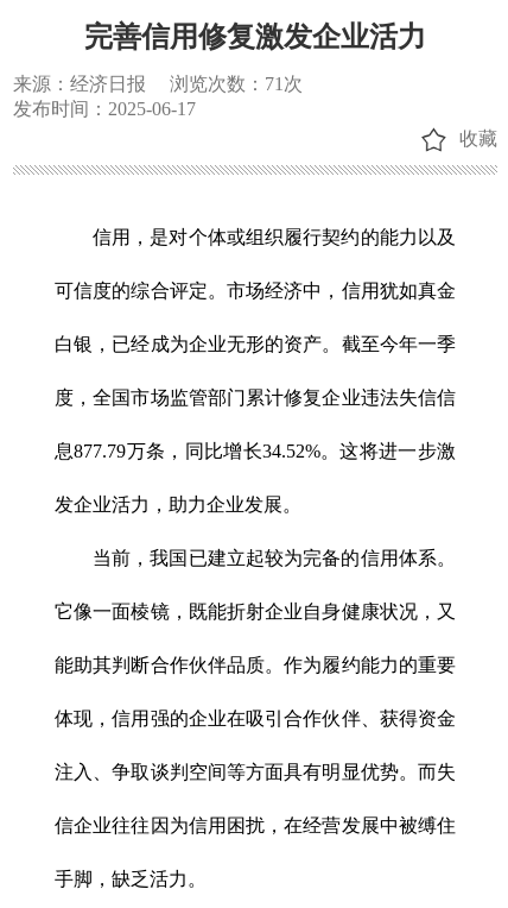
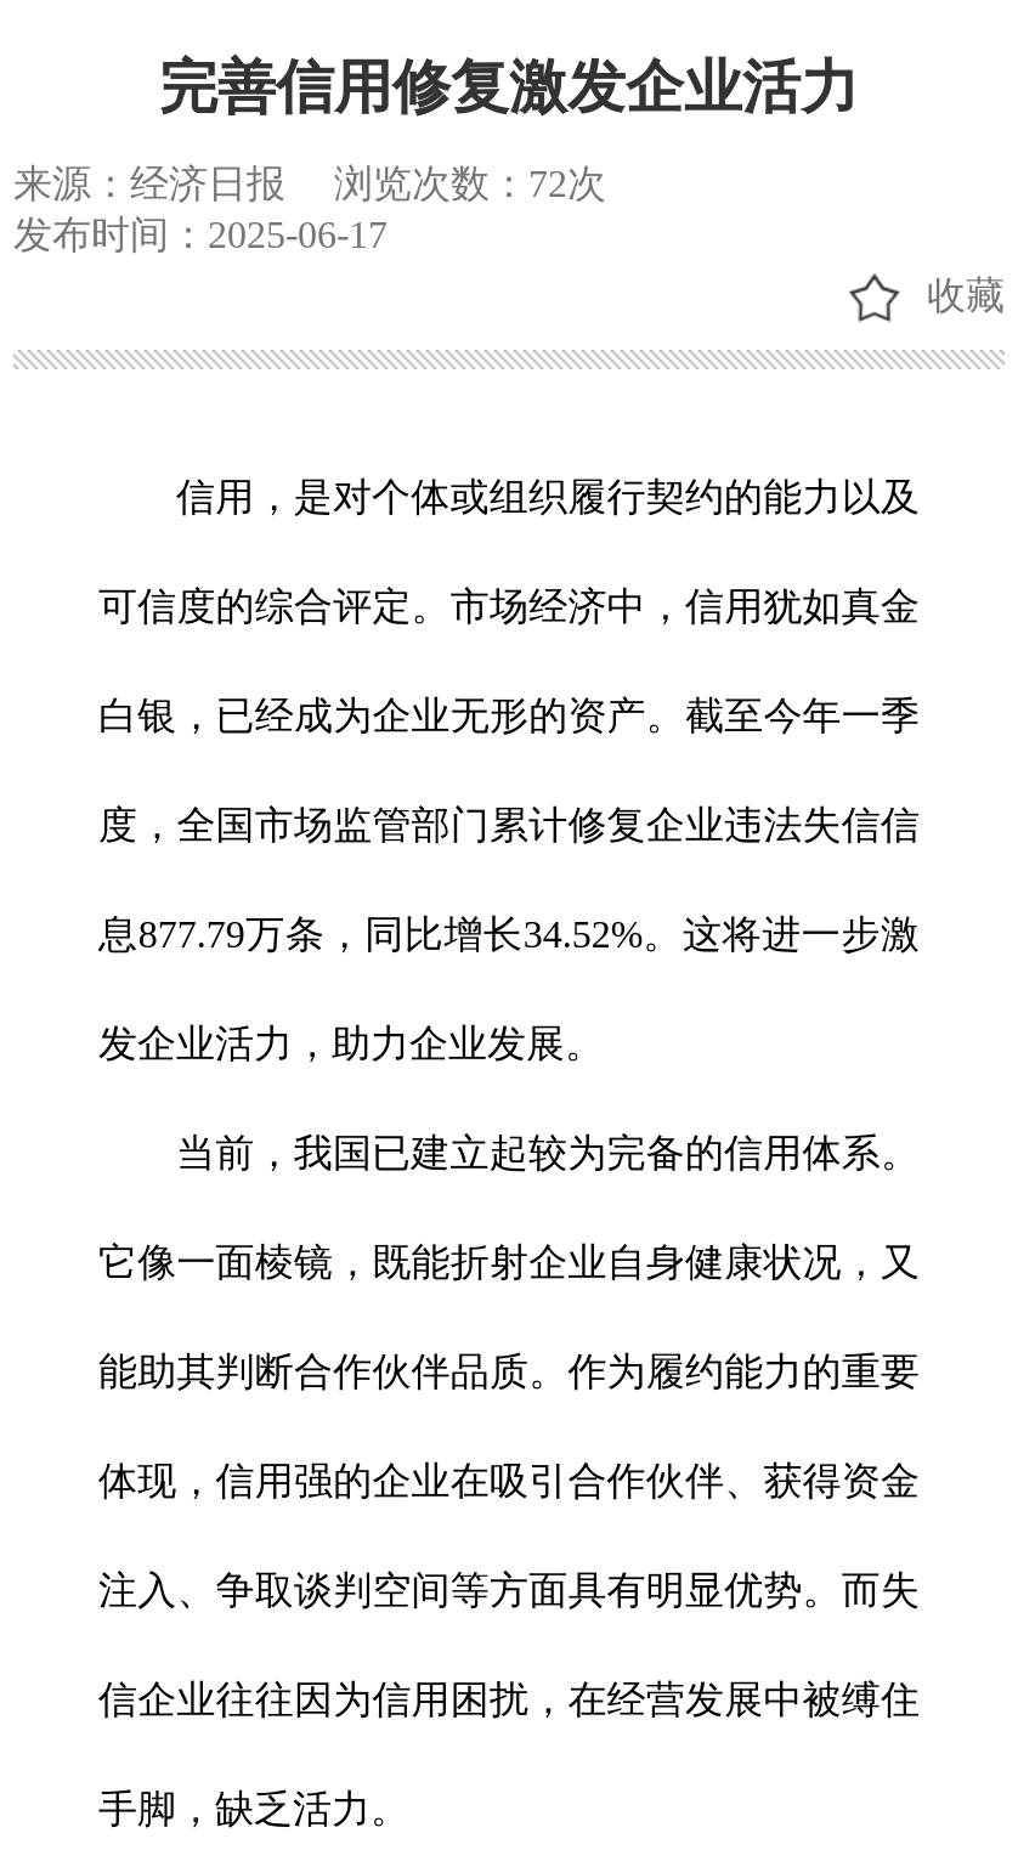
- 来源：经济日报 浏览次数：71次
+ 来源：经济日报 浏览次数：72次
